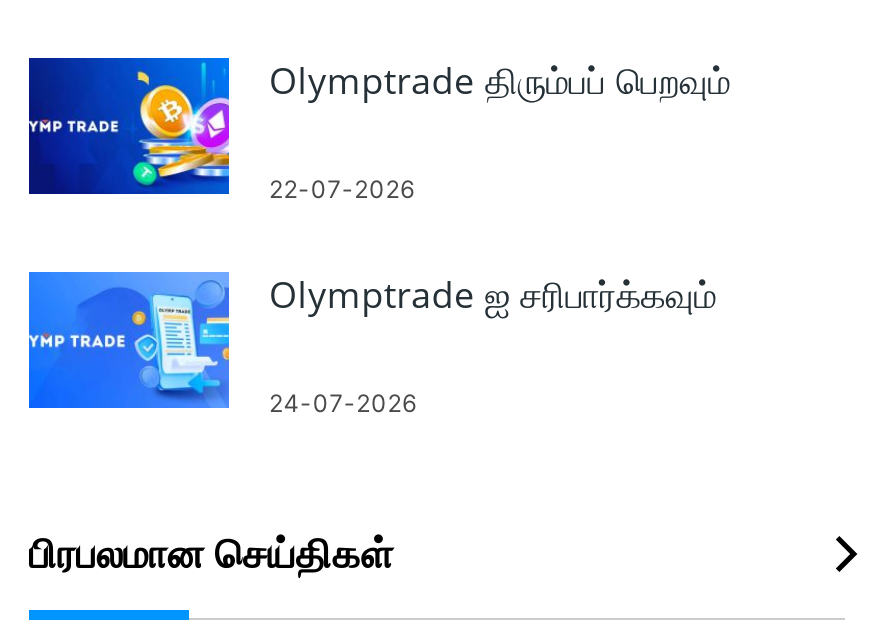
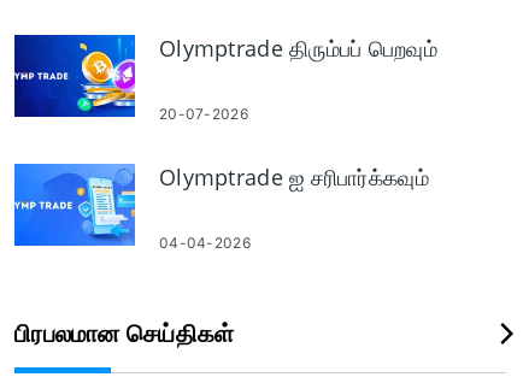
- 22-07-2026
+ 20-07-2026

- 24-07-2026
+ 04-04-2026
